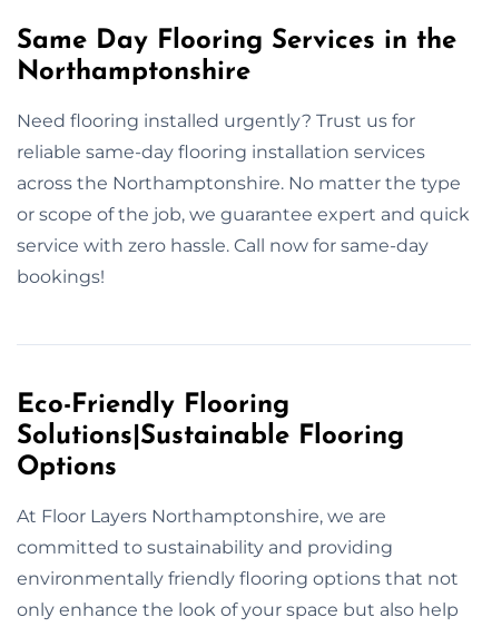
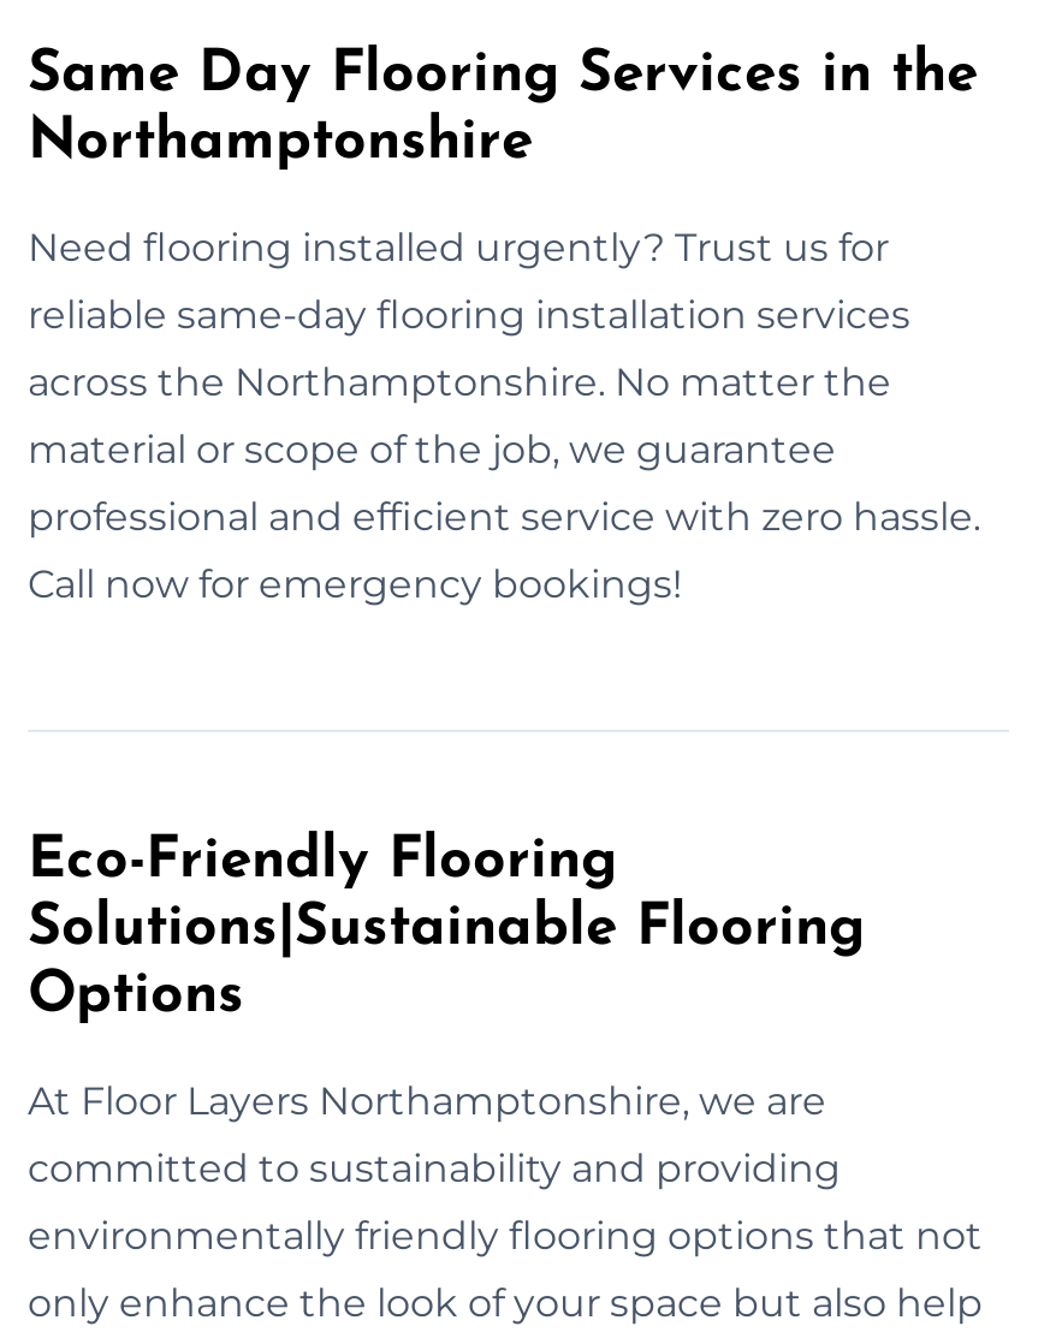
- across the Northamptonshire. No matter the type
+ across the Northamptonshire. No matter the

- or scope of the job, we guarantee expert and quick
+ material or scope of the job, we guarantee

- service with zero hassle. Call now for same-day
+ professional and efficient service with zero hassle.

- bookings!
+ Call now for emergency bookings!
